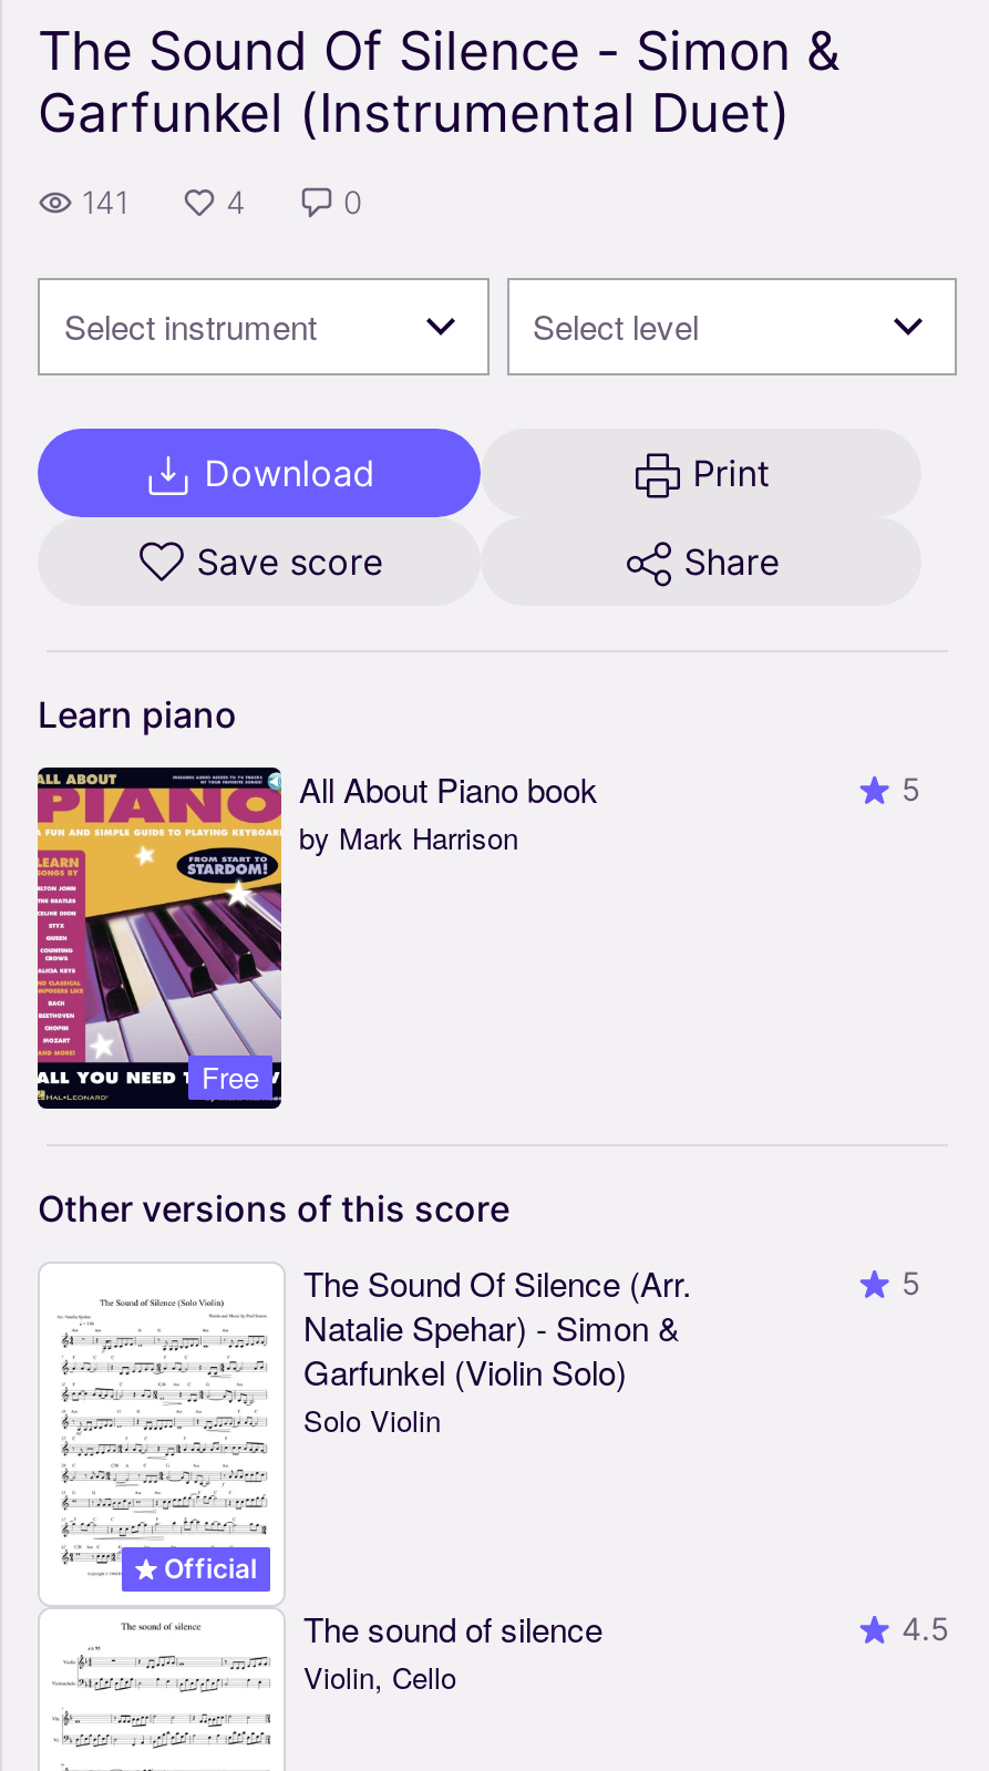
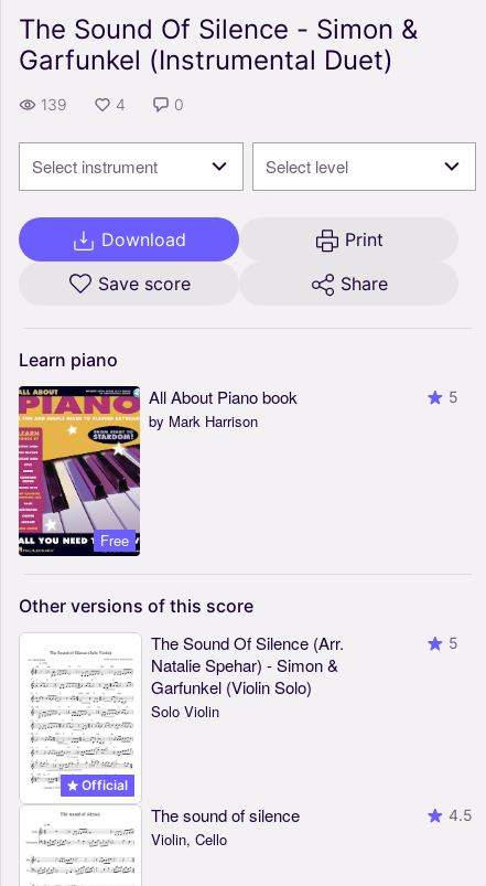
- 141
+ 139
